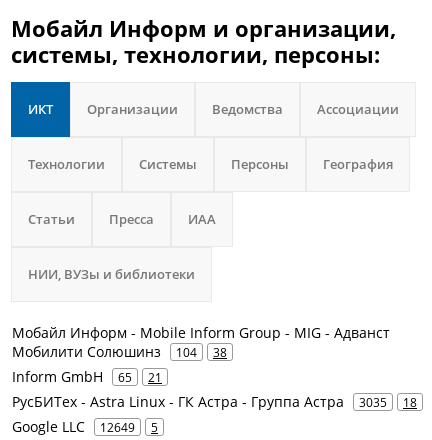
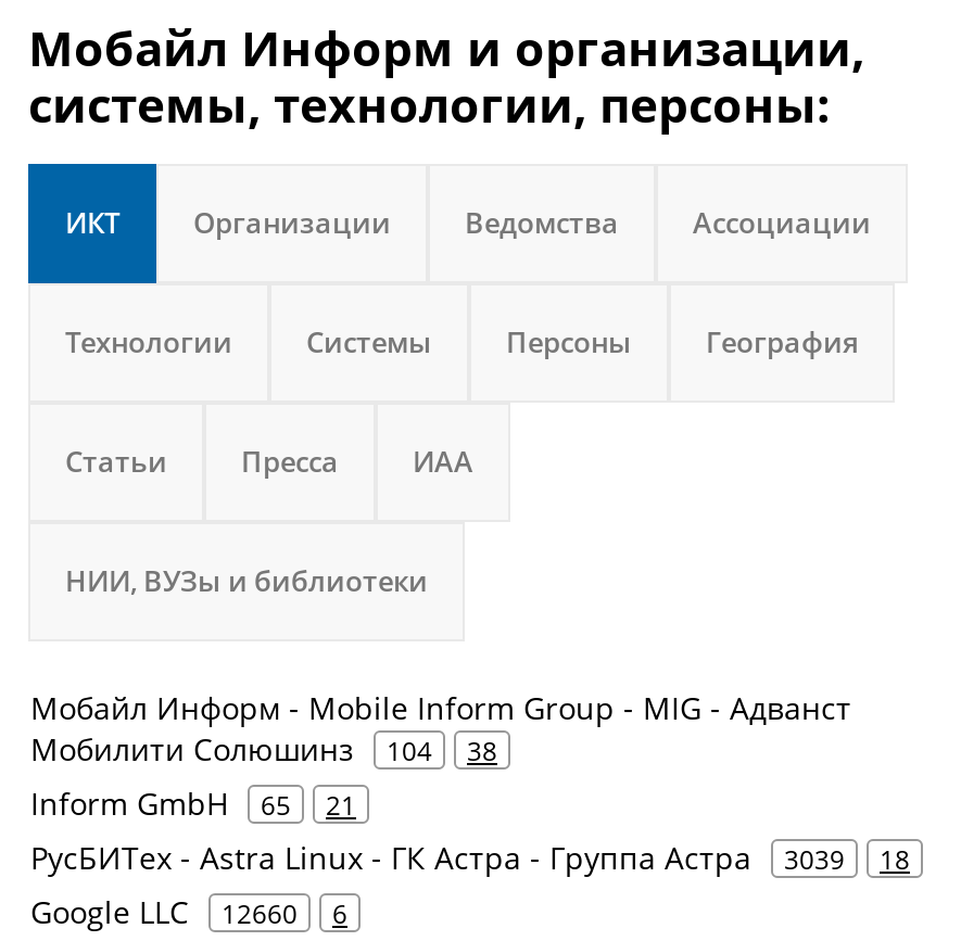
- РусБИТех - Astra Linux - ГК Астра - Группа Астра 3035 18
+ РусБИТех - Astra Linux - ГК Астра - Группа Астра 3039 18

- 12649
+ 12660

- 5
+ 6
